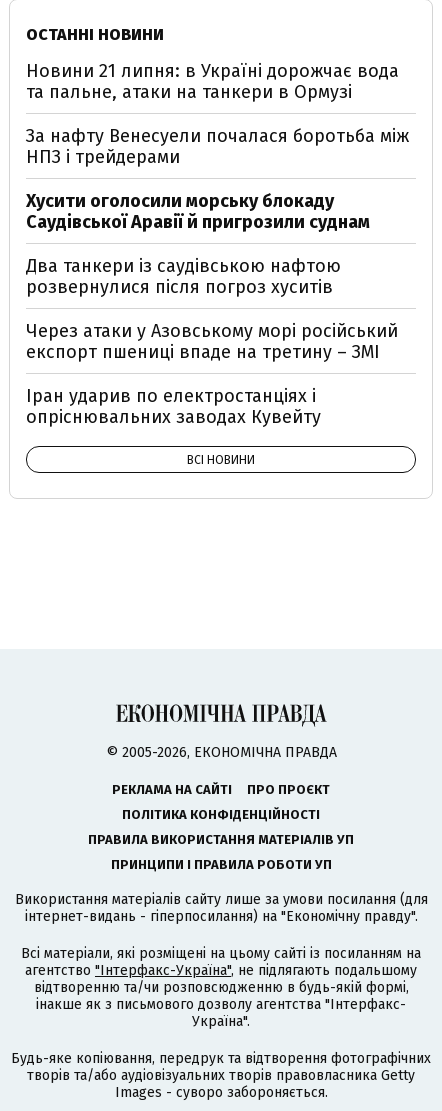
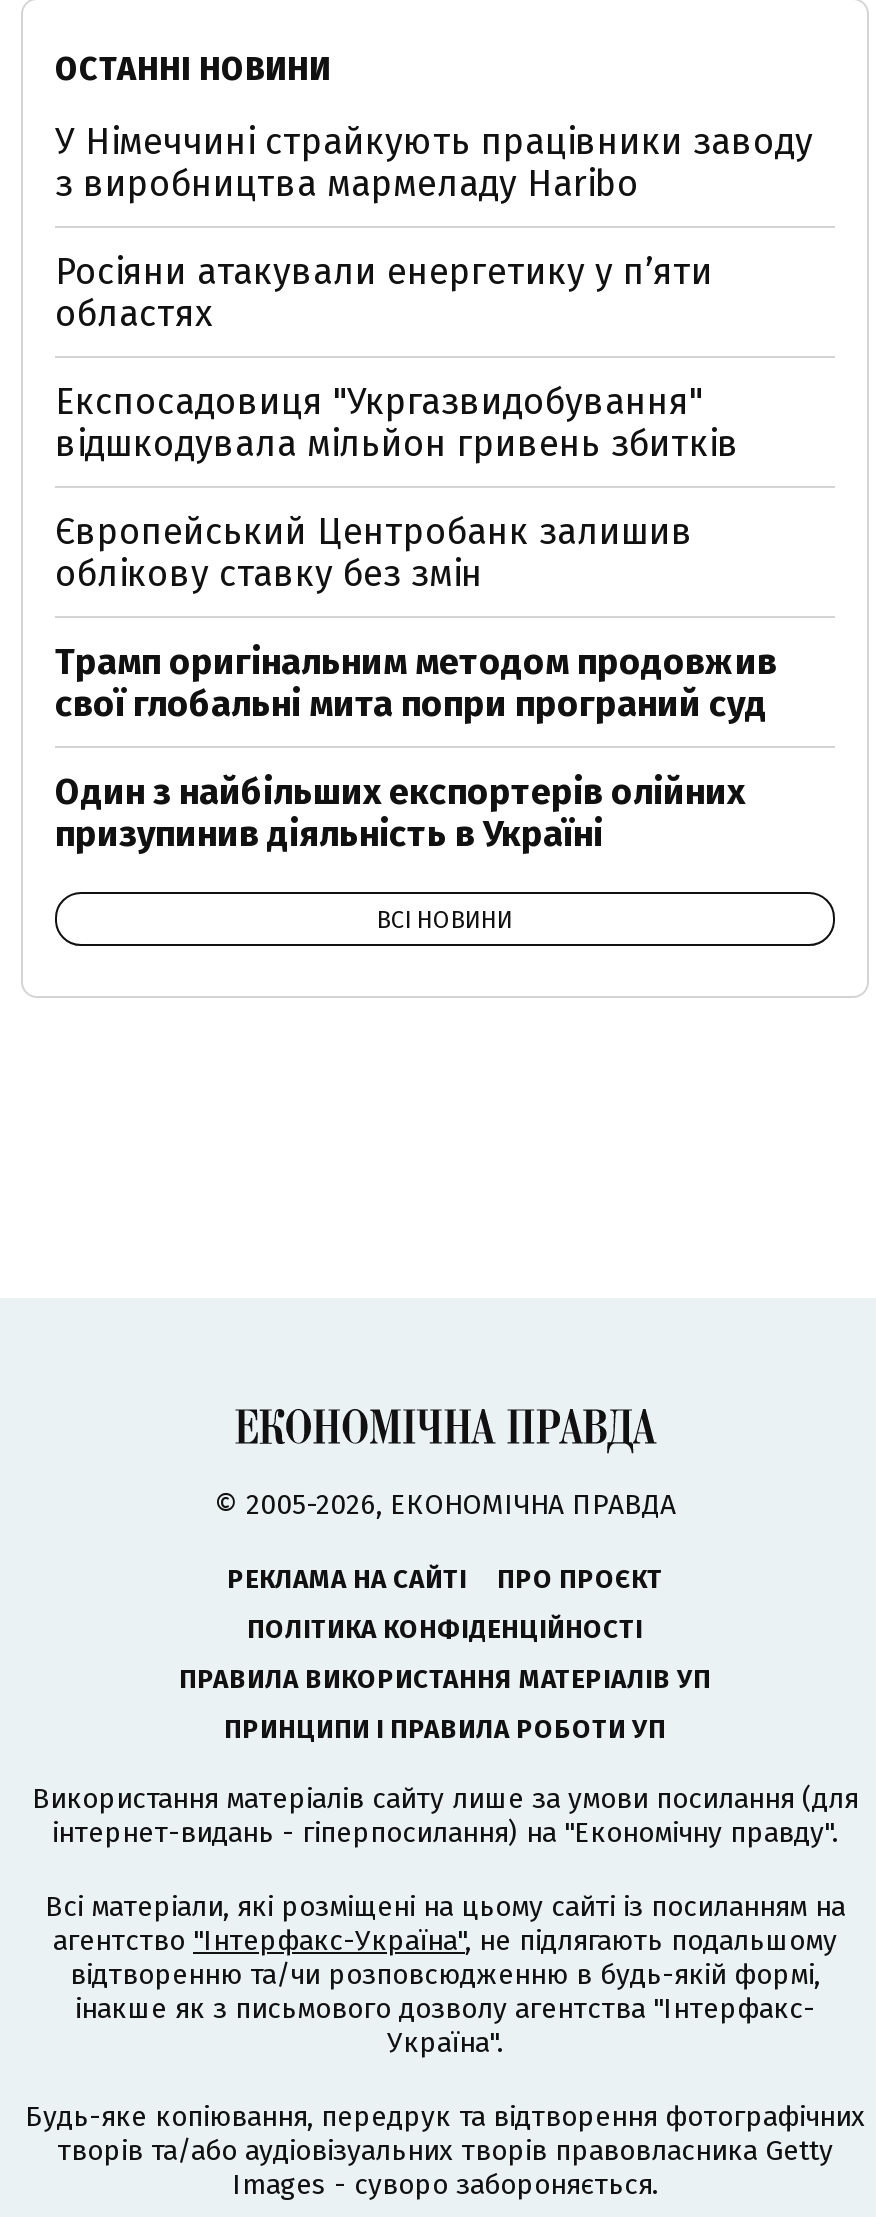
- Новини 21 липня: в Україні дорожчає вода
- та пальне, атаки на танкери в Ормузі
+ У Німеччині страйкують працівники заводу
+ з виробництва мармеладу Haribo

- За нафту Венесуели почалася боротьба між
- НПЗ і трейдерами
+ Росіяни атакували енергетику у пʼяти
+ областях

- Хусити оголосили морську блокаду
- Саудівської Аравії й пригрозили суднам
+ Експосадовиця "Укргазвидобування"
+ відшкодувала мільйон гривень збитків

- Два танкери із саудівською нафтою
- розвернулися після погроз хуситів
+ Європейський Центробанк залишив
+ облікову ставку без змін

- Через атаки у Азовському морі російський
- експорт пшениці впаде на третину – ЗМІ
+ Трамп оригінальним методом продовжив
+ свої глобальні мита попри програний суд

- Іран ударив по електростанціях і
- опріснювальних заводах Кувейту
+ Один з найбільших експортерів олійних
+ призупинив діяльність в Україні
